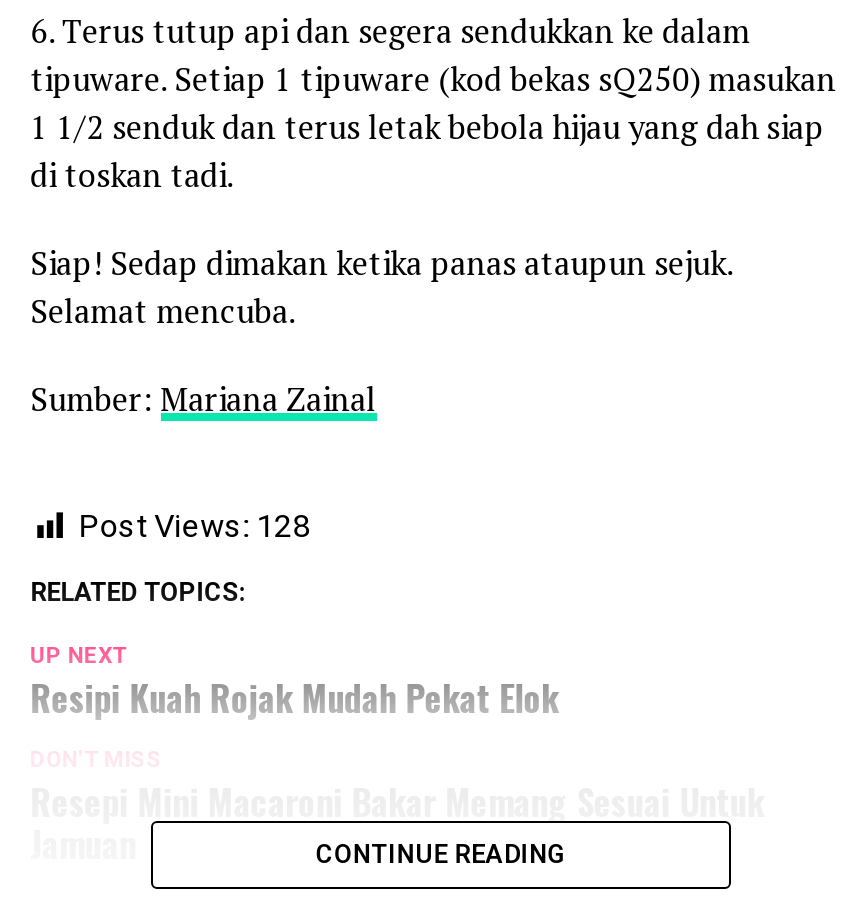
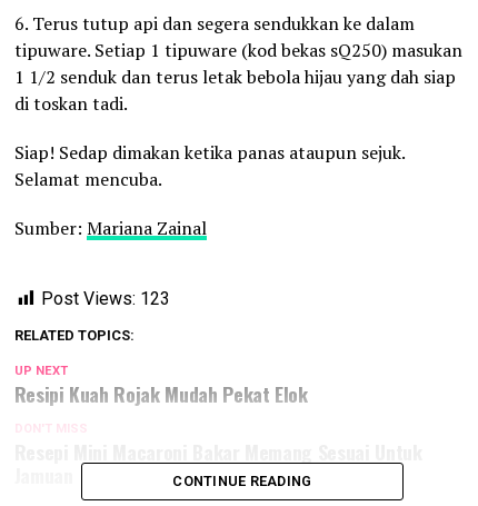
- Post Views: 128
+ Post Views: 123
